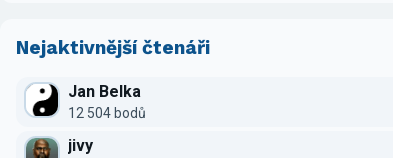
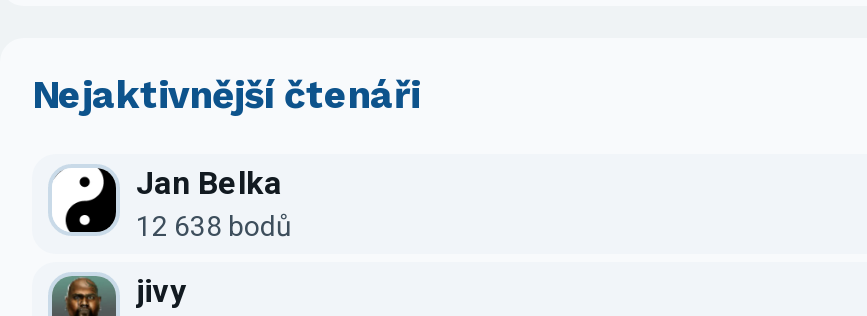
- 12 504 bodů
+ 12 638 bodů
